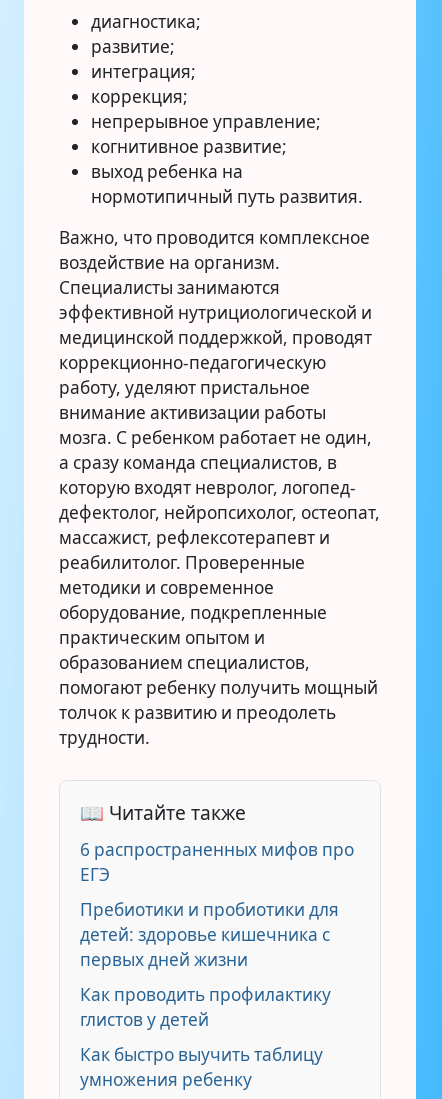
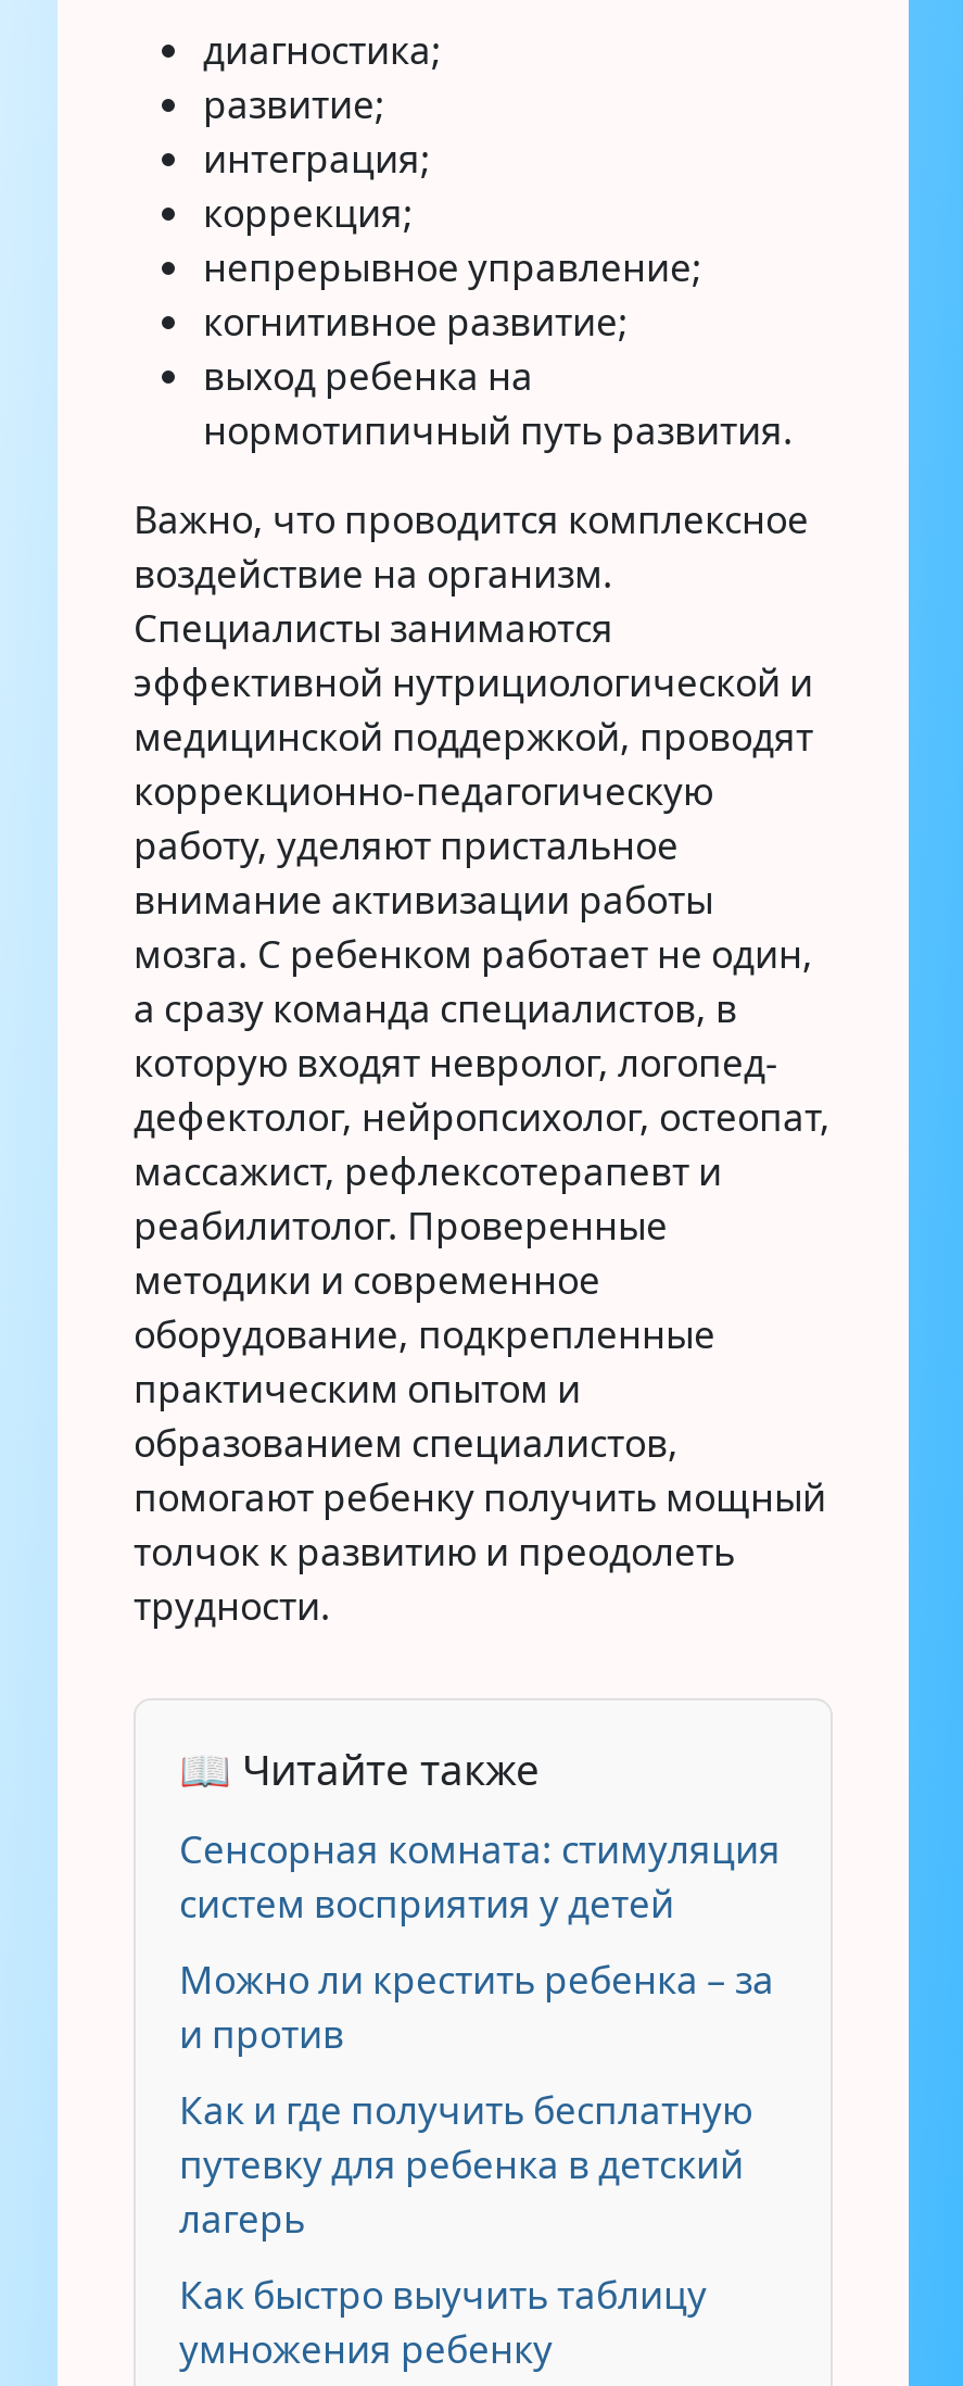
- 6 распространенных мифов про
- ЕГЭ
+ Сенсорная комната: стимуляция
+ систем восприятия у детей

- Пребиотики и пробиотики для
- детей: здоровье кишечника с
- первых дней жизни
+ Можно ли крестить ребенка – за
+ и против

- Как проводить профилактику
- глистов у детей
+ Как и где получить бесплатную
+ путевку для ребенка в детский
+ лагерь
